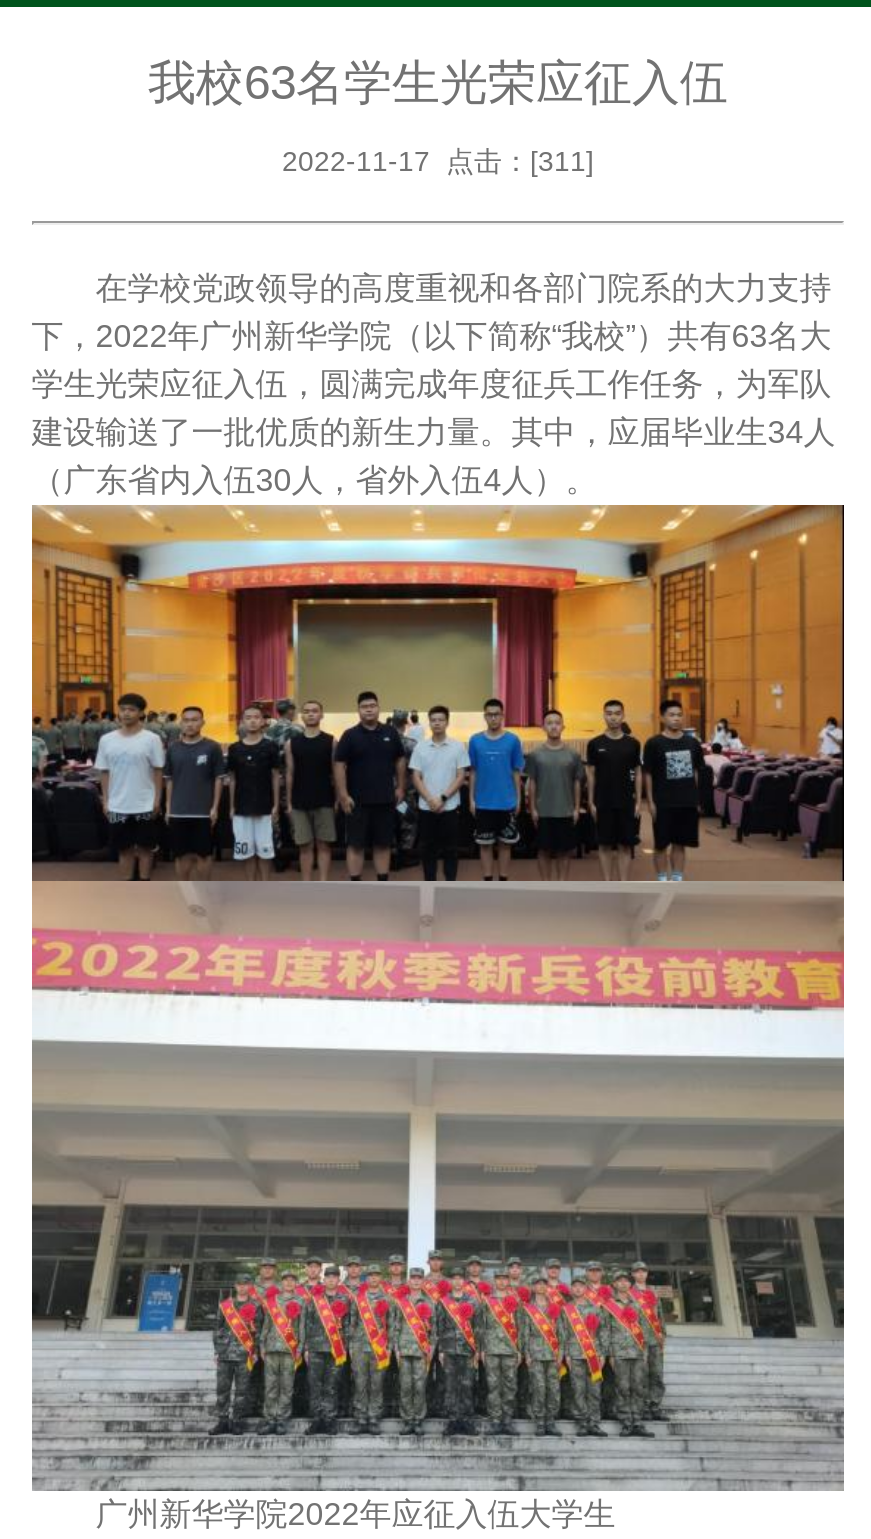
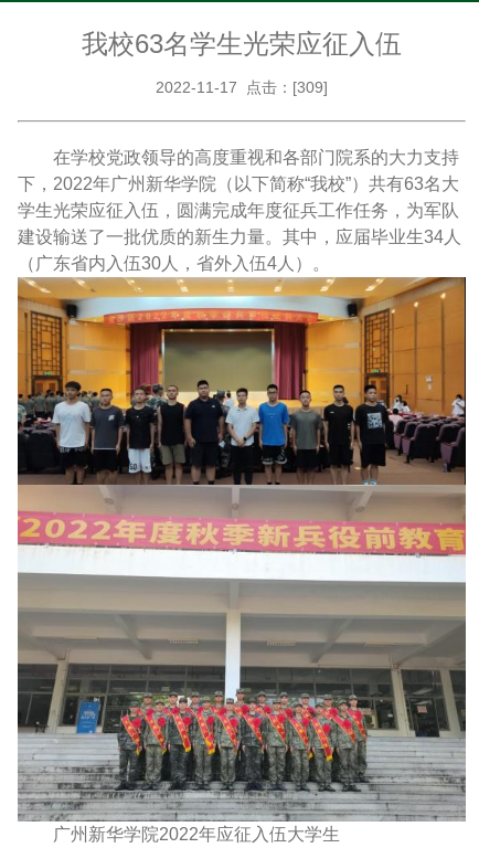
- 2022-11-17 点击：[311]
+ 2022-11-17 点击：[309]
